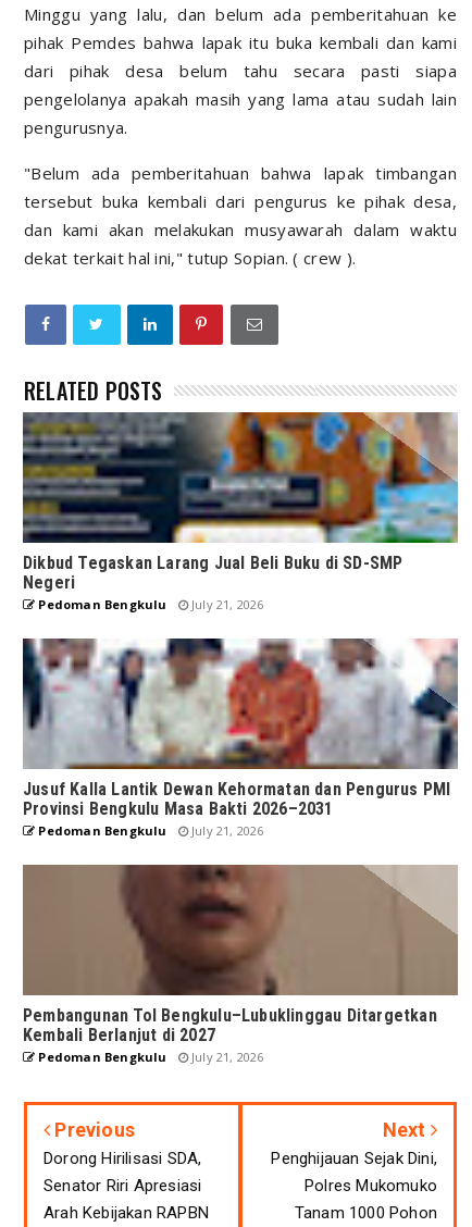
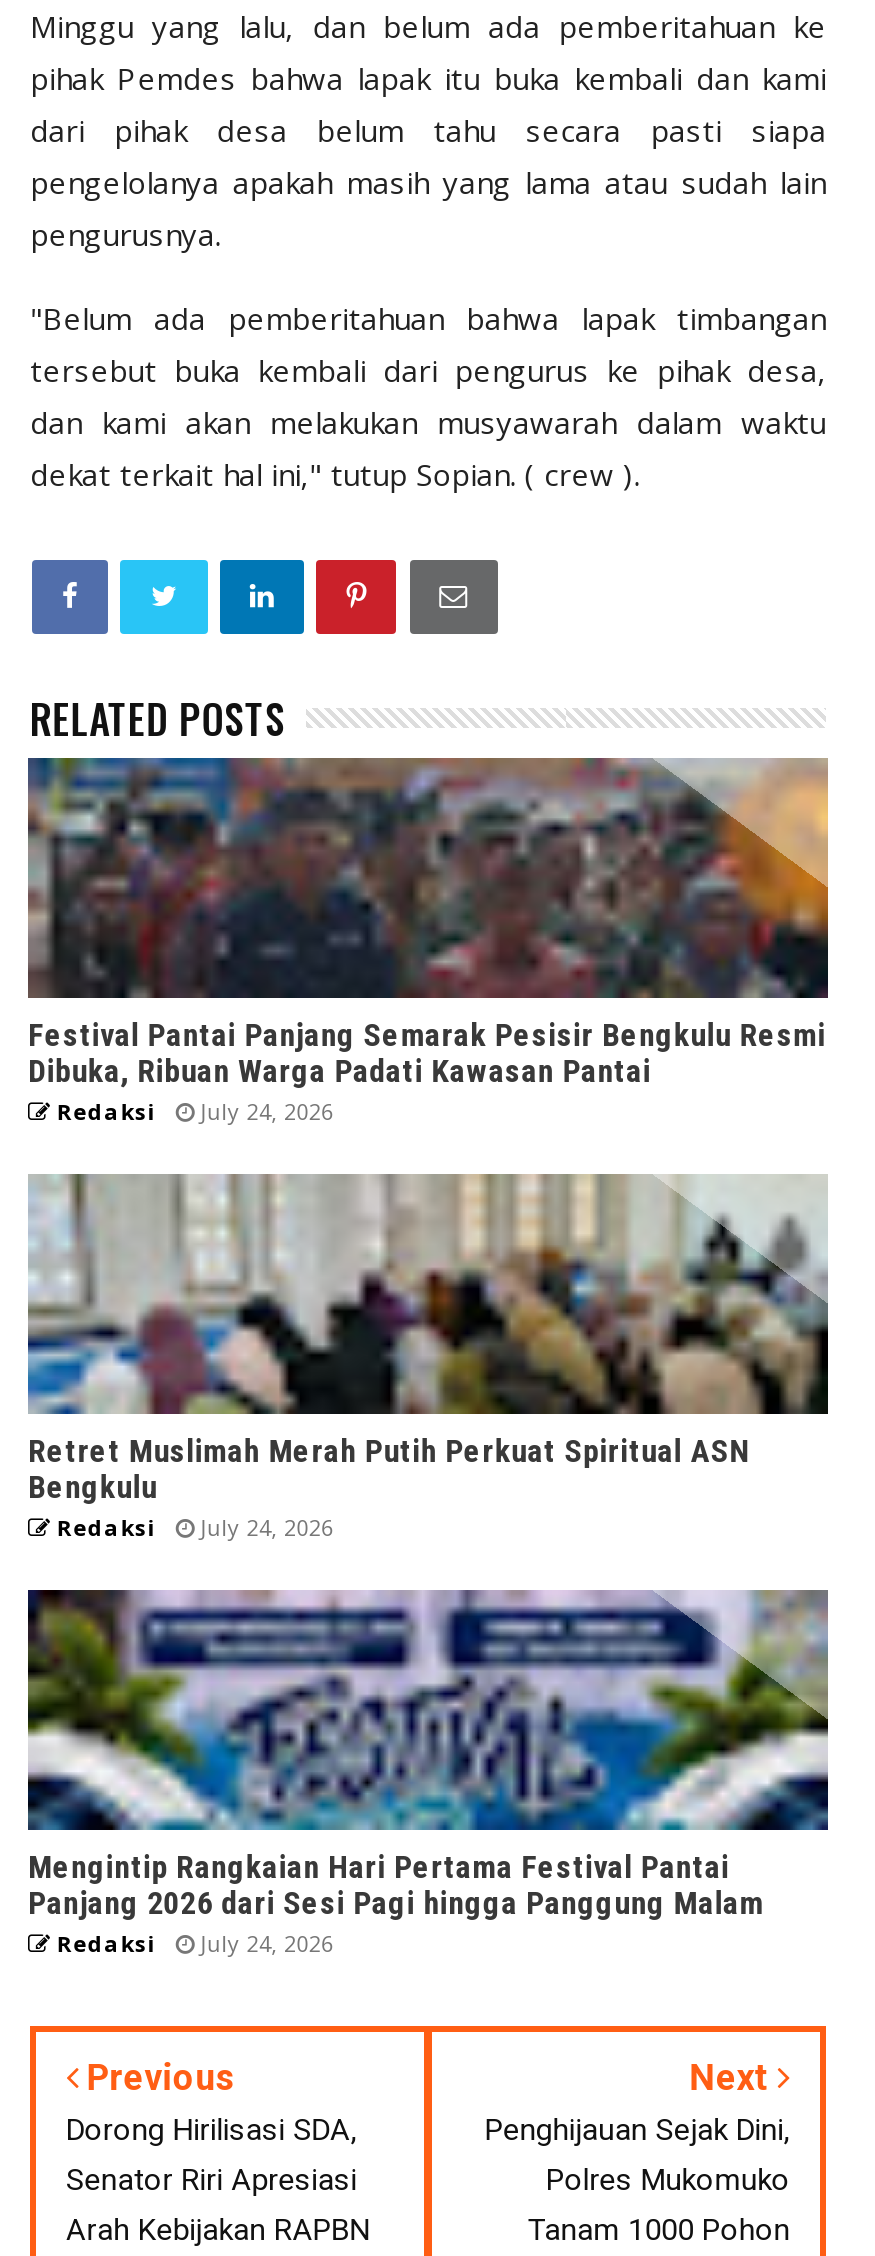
- [image]
- Dikbud Tegaskan Larang Jual Beli Buku di SD-SMP
- Negeri
- Pedoman Bengkulu
- July 21, 2026
+ [image]
+ Festival Pantai Panjang Semarak Pesisir Bengkulu Resmi
+ Dibuka, Ribuan Warga Padati Kawasan Pantai
+ Redaksi
+ July 24, 2026

- [image]
- Jusuf Kalla Lantik Dewan Kehormatan dan Pengurus PMI
- Provinsi Bengkulu Masa Bakti 2026–2031
- Pedoman Bengkulu
- July 21, 2026
+ [image]
+ Retret Muslimah Merah Putih Perkuat Spiritual ASN
+ Bengkulu
+ Redaksi
+ July 24, 2026

- [image]
- Pembangunan Tol Bengkulu–Lubuklinggau Ditargetkan
- Kembali Berlanjut di 2027
- Pedoman Bengkulu
- July 21, 2026
+ [image]
+ Mengintip Rangkaian Hari Pertama Festival Pantai
+ Panjang 2026 dari Sesi Pagi hingga Panggung Malam
+ Redaksi
+ July 24, 2026
